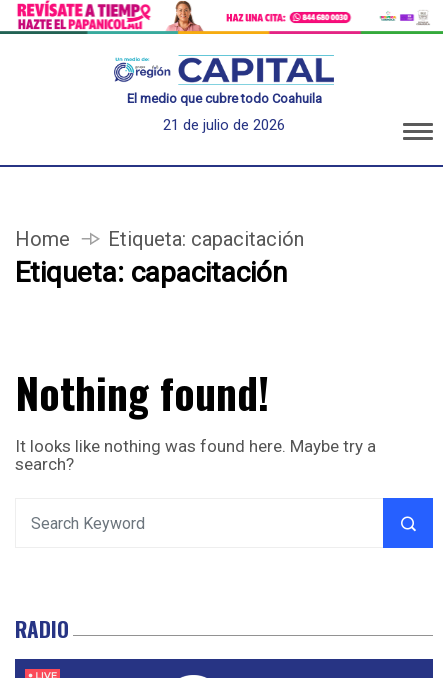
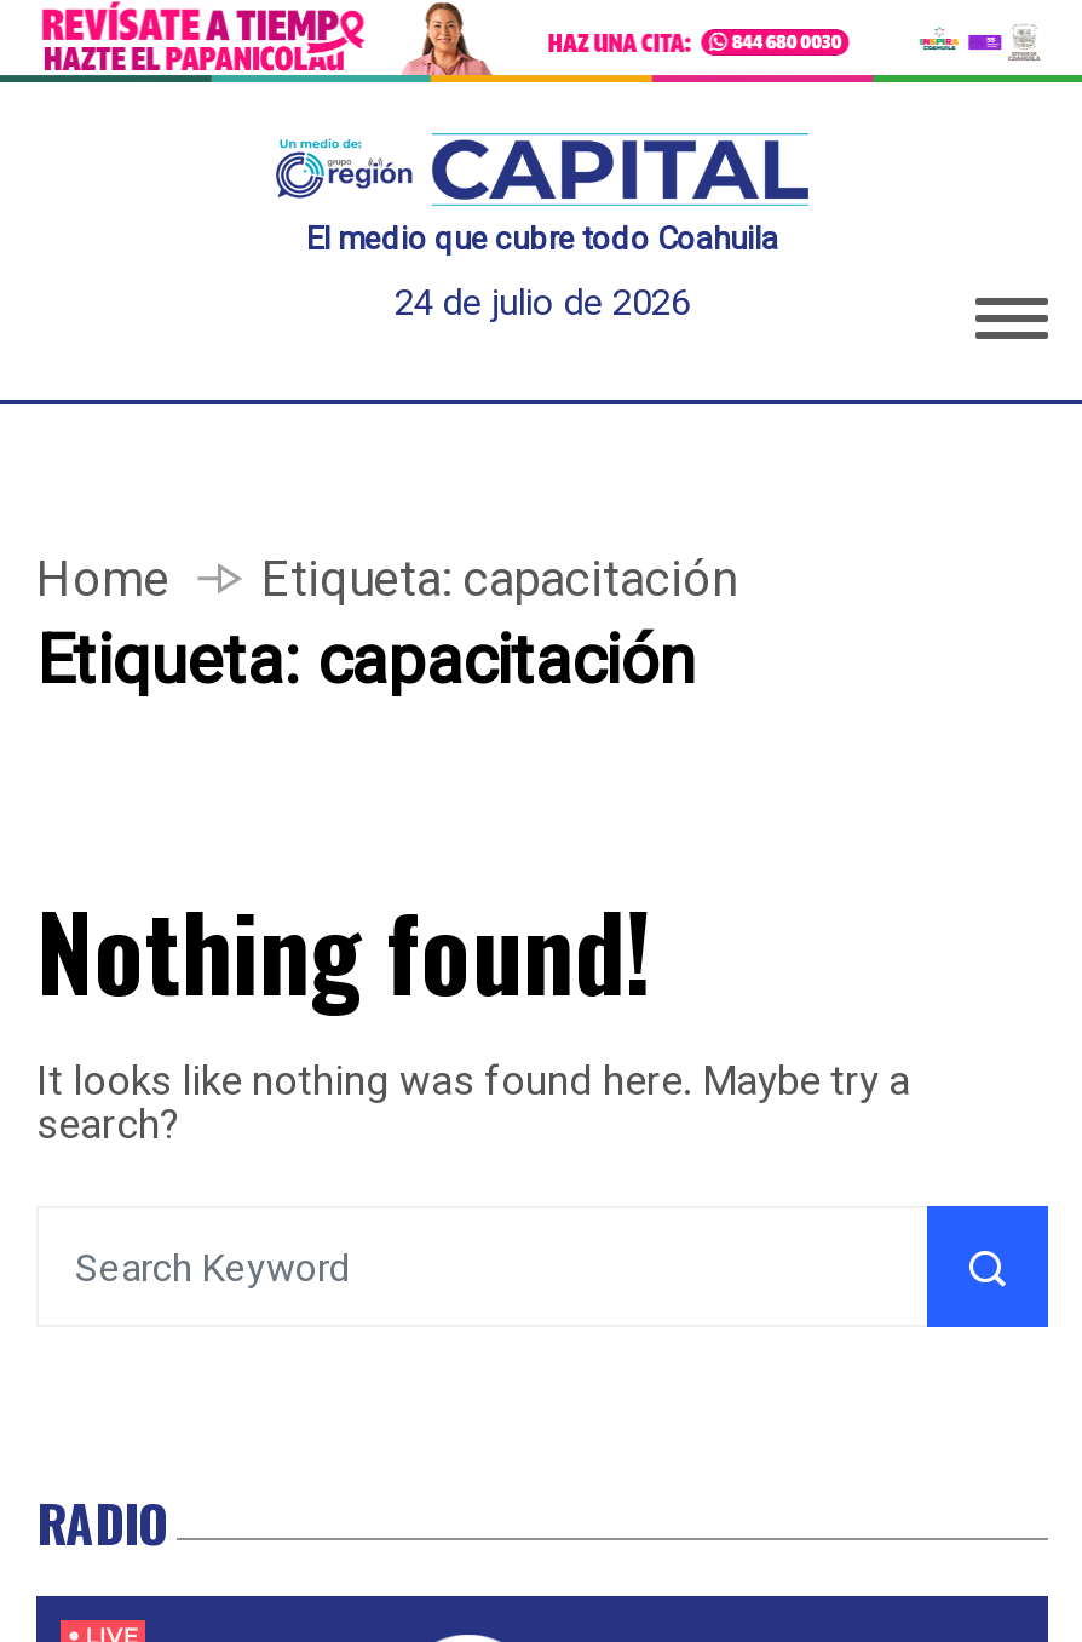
- 21 de julio de 2026
+ 24 de julio de 2026
